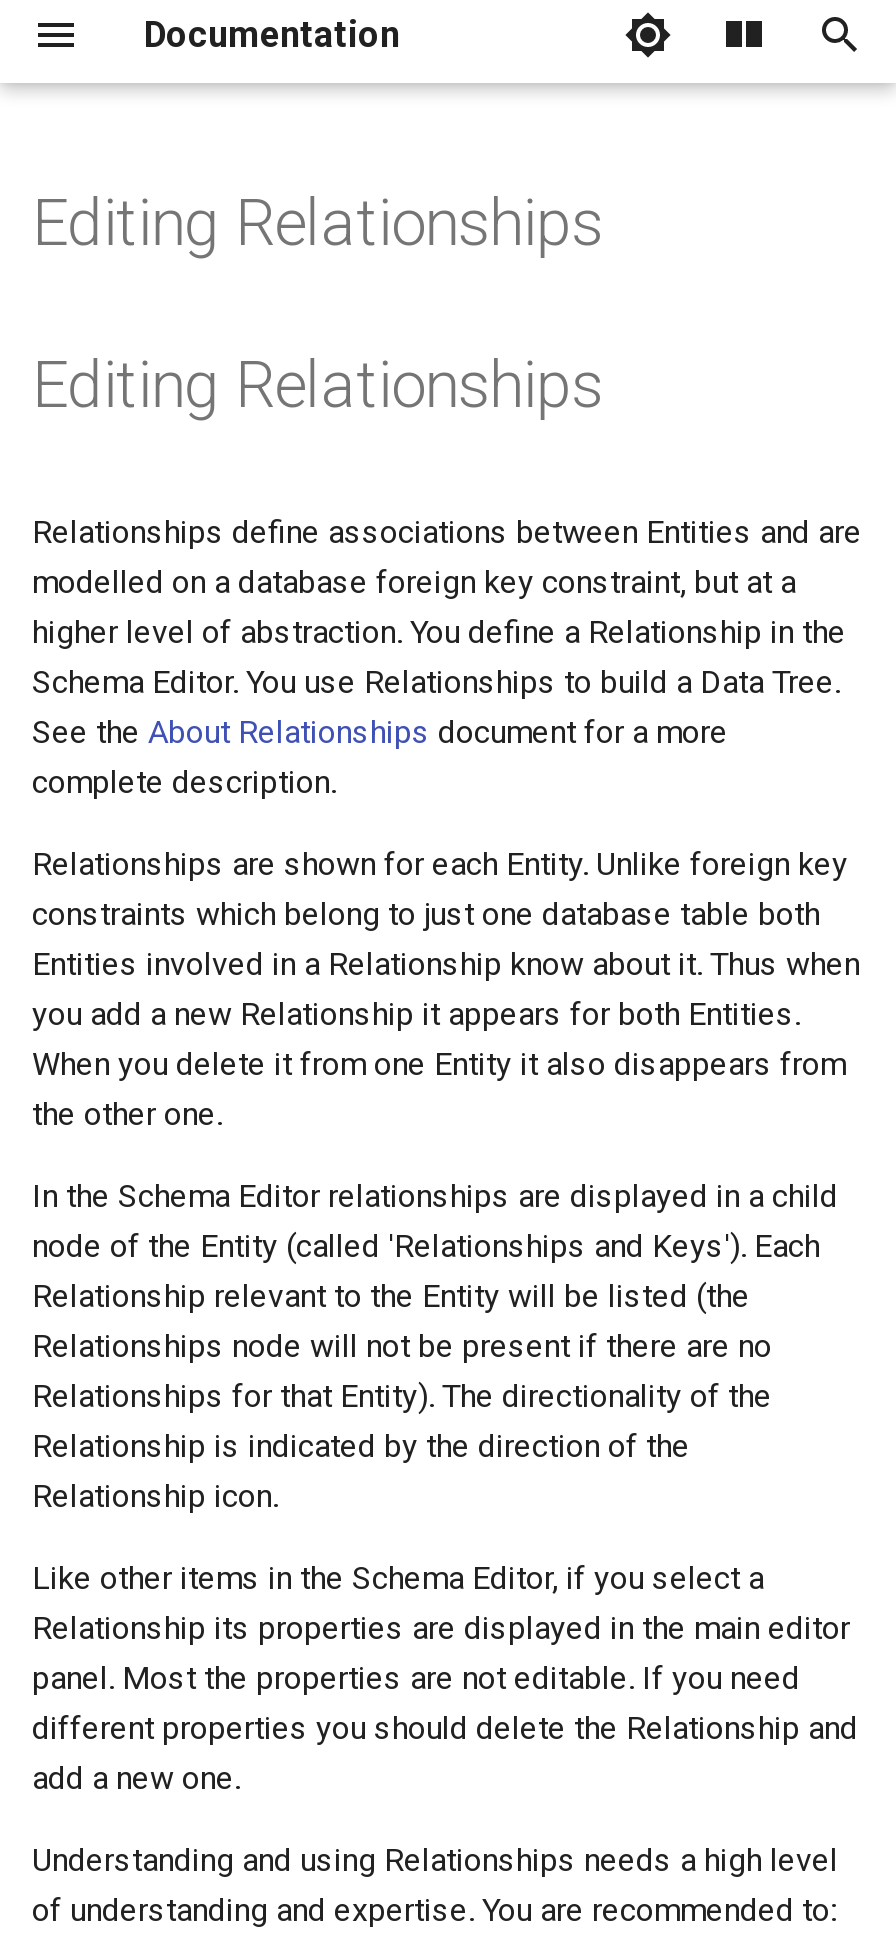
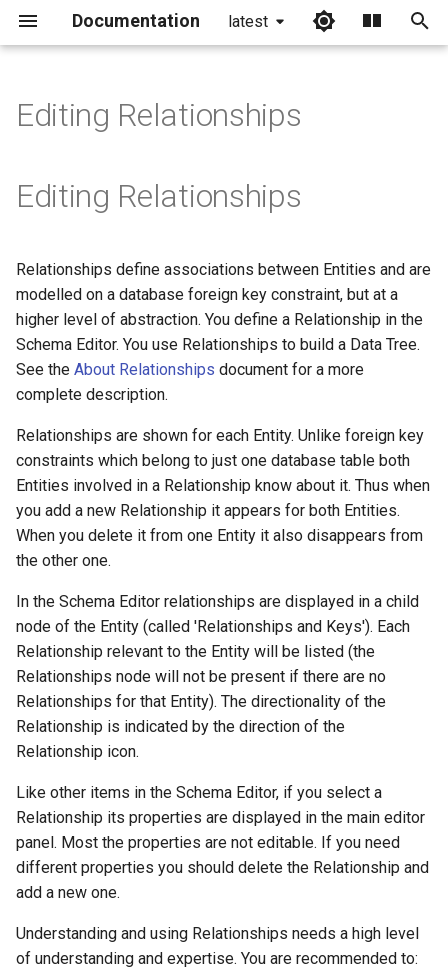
+ latest
